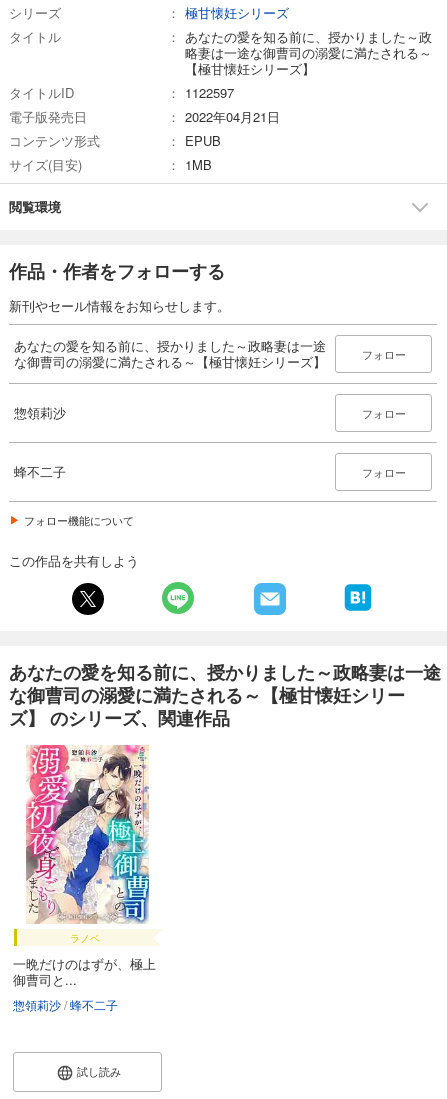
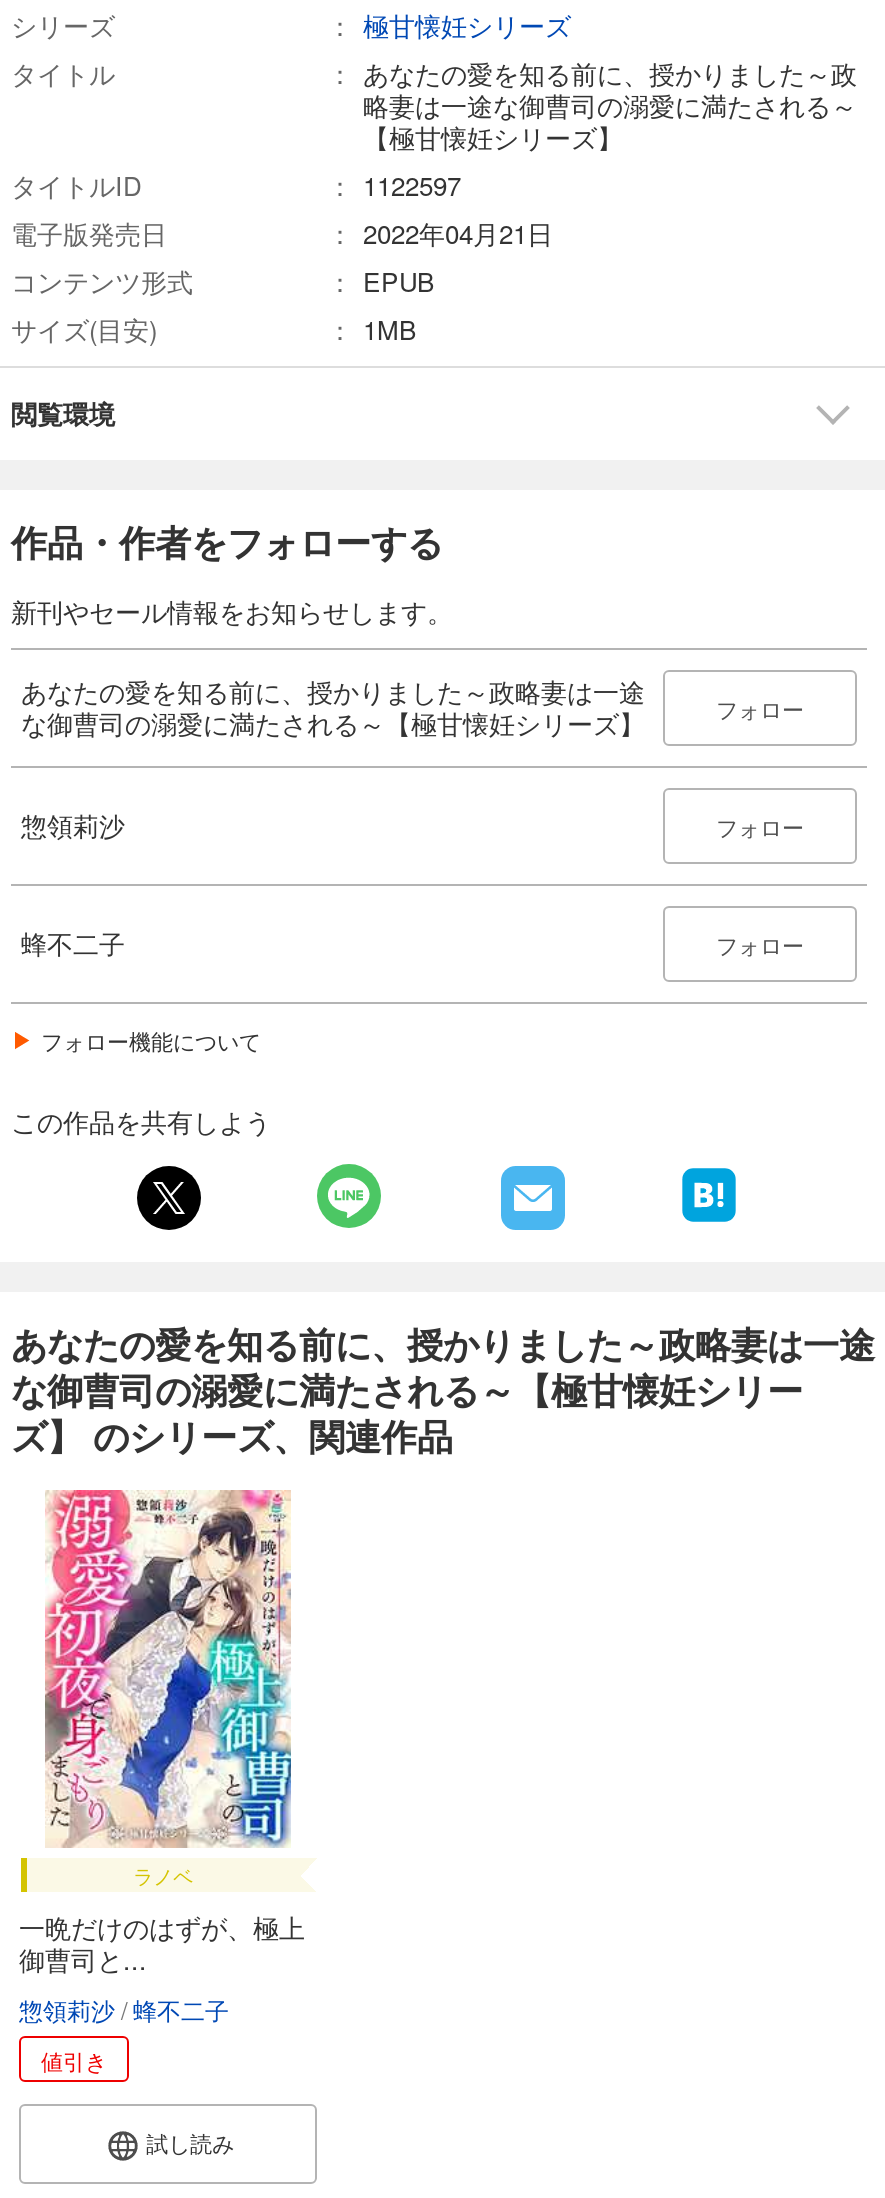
+ 値引き
